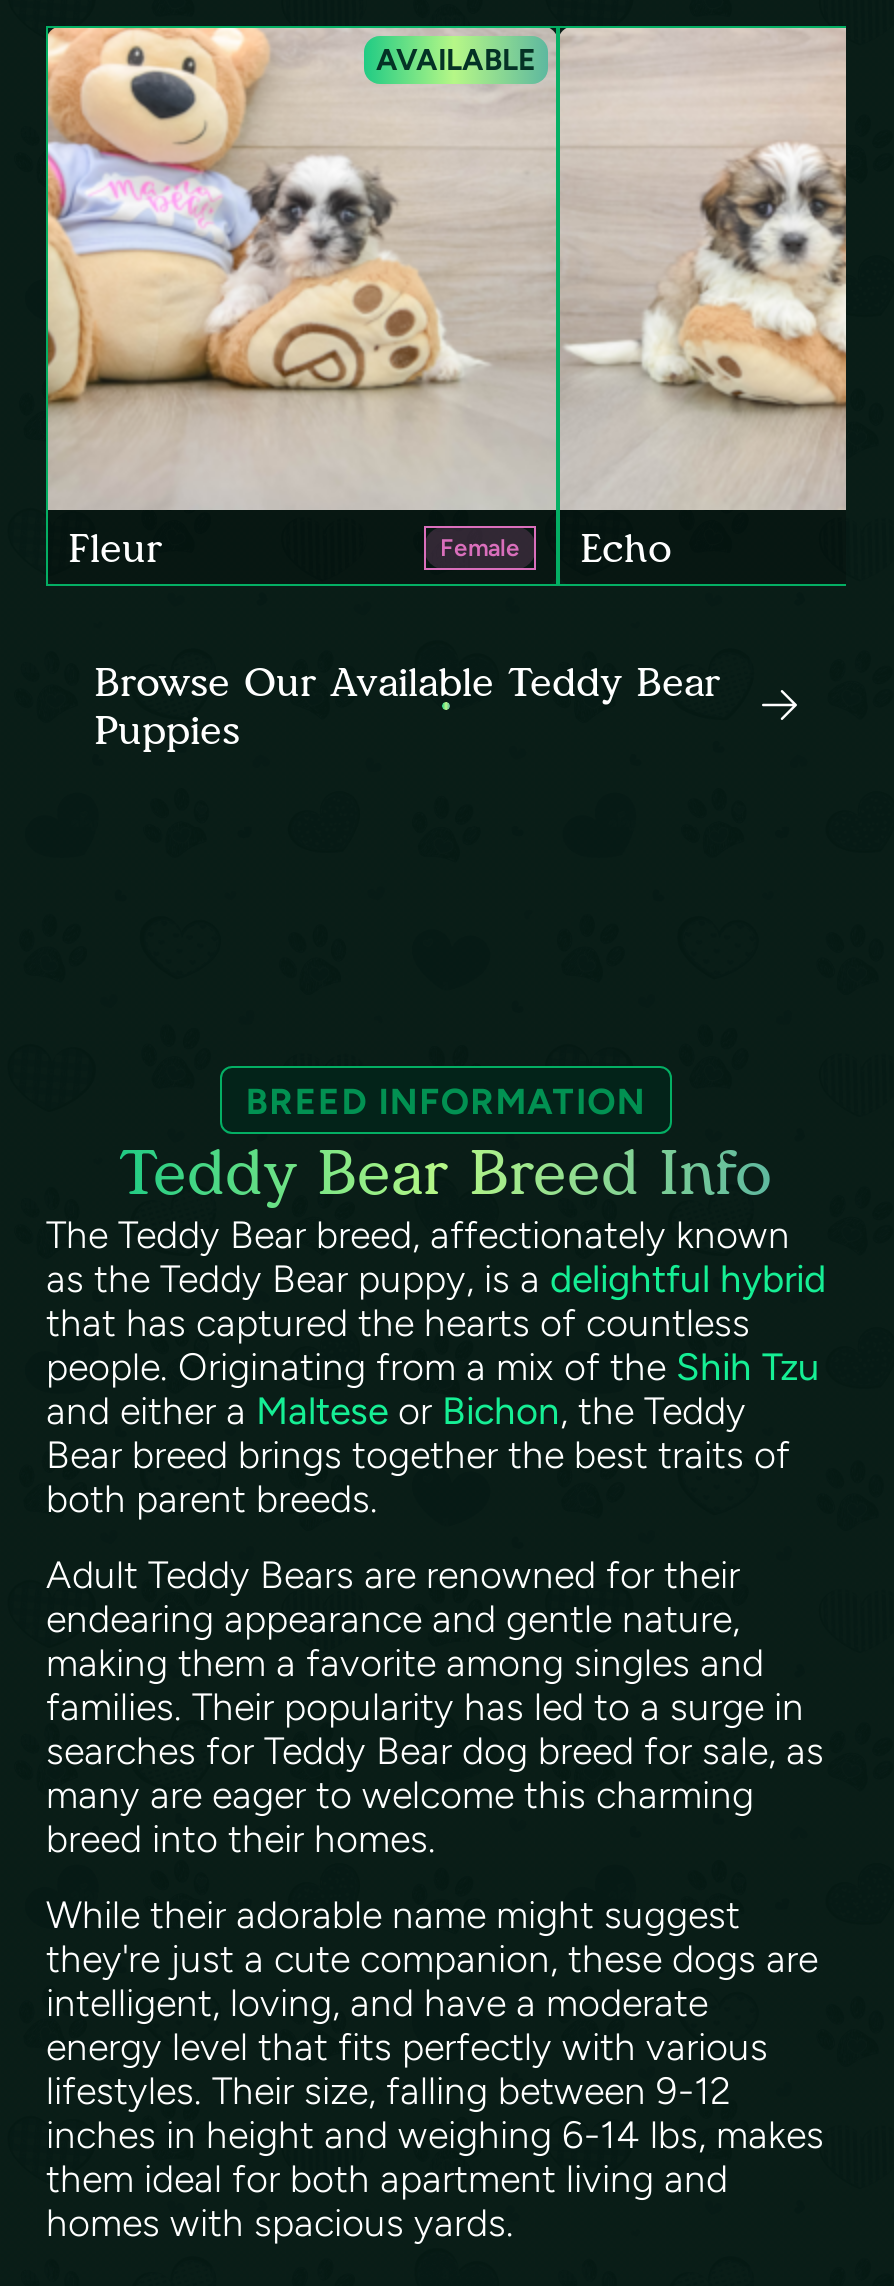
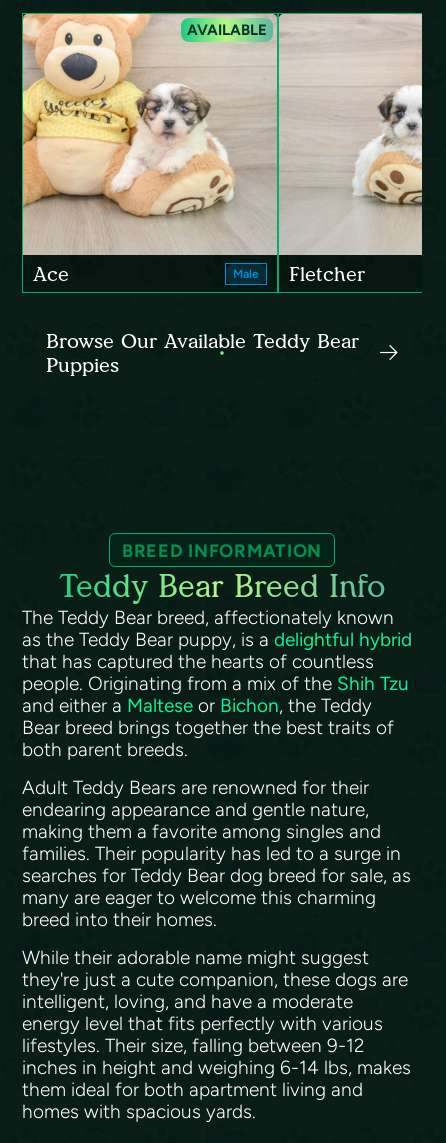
- [image]
- Fleur
- Female
+ [image]
+ Ace
+ Male

- [image]
+ [image]

- Echo
+ Fletcher
